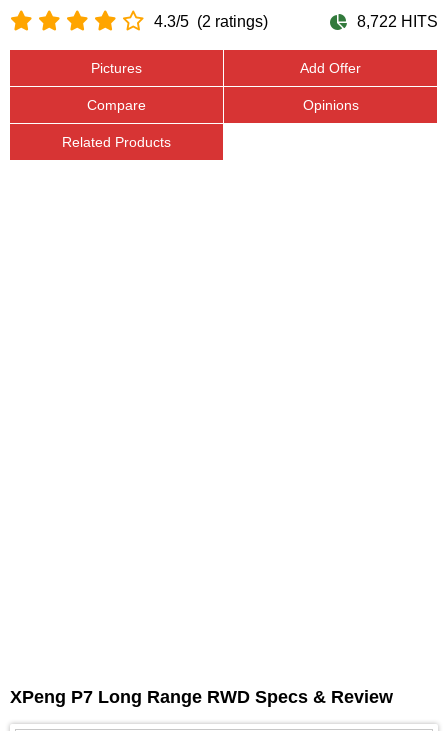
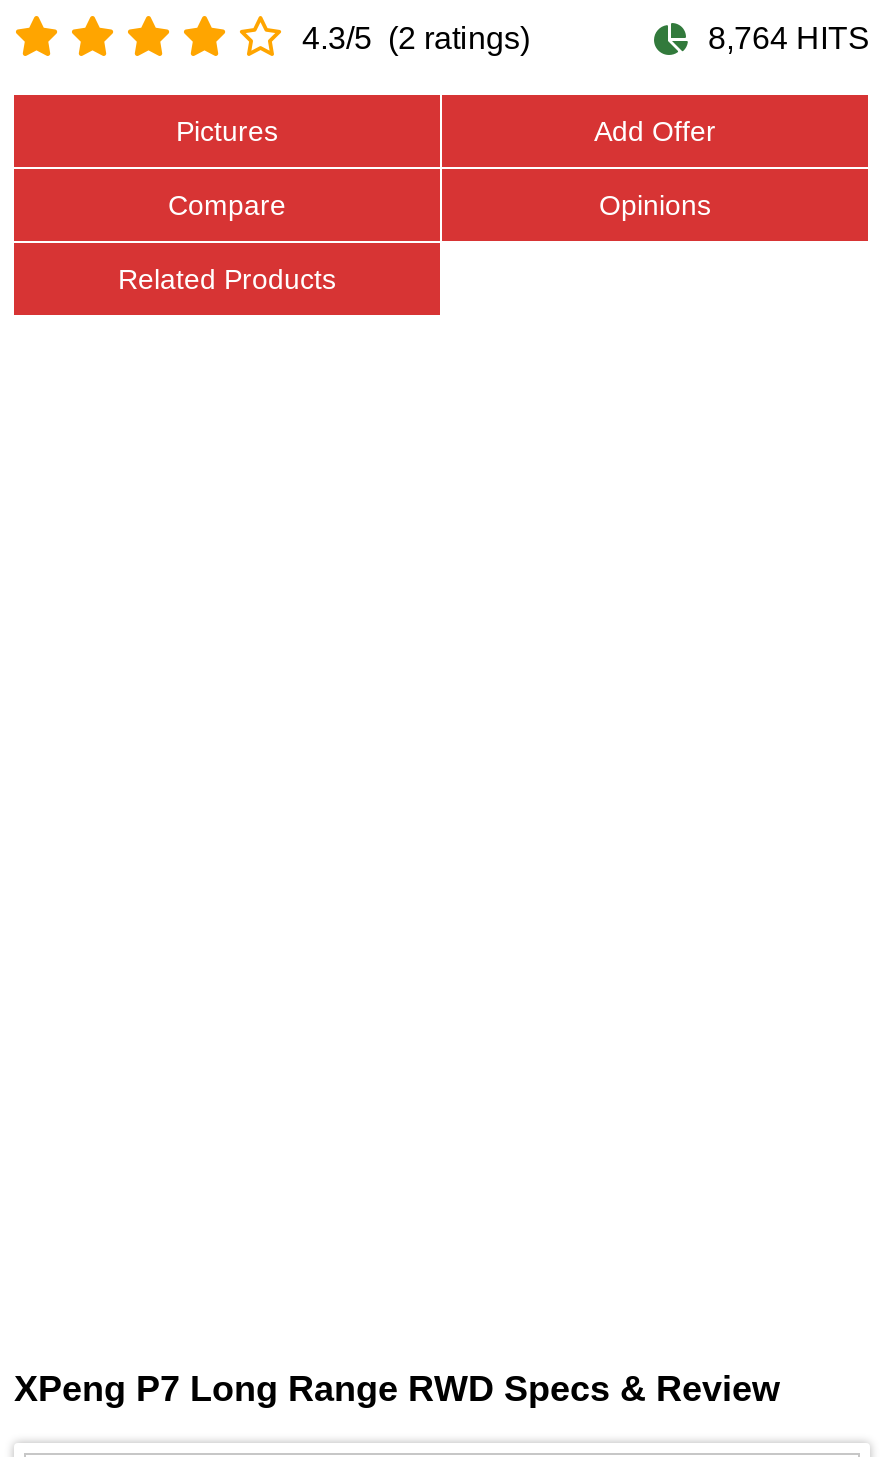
- 8,722 HITS
+ 8,764 HITS
